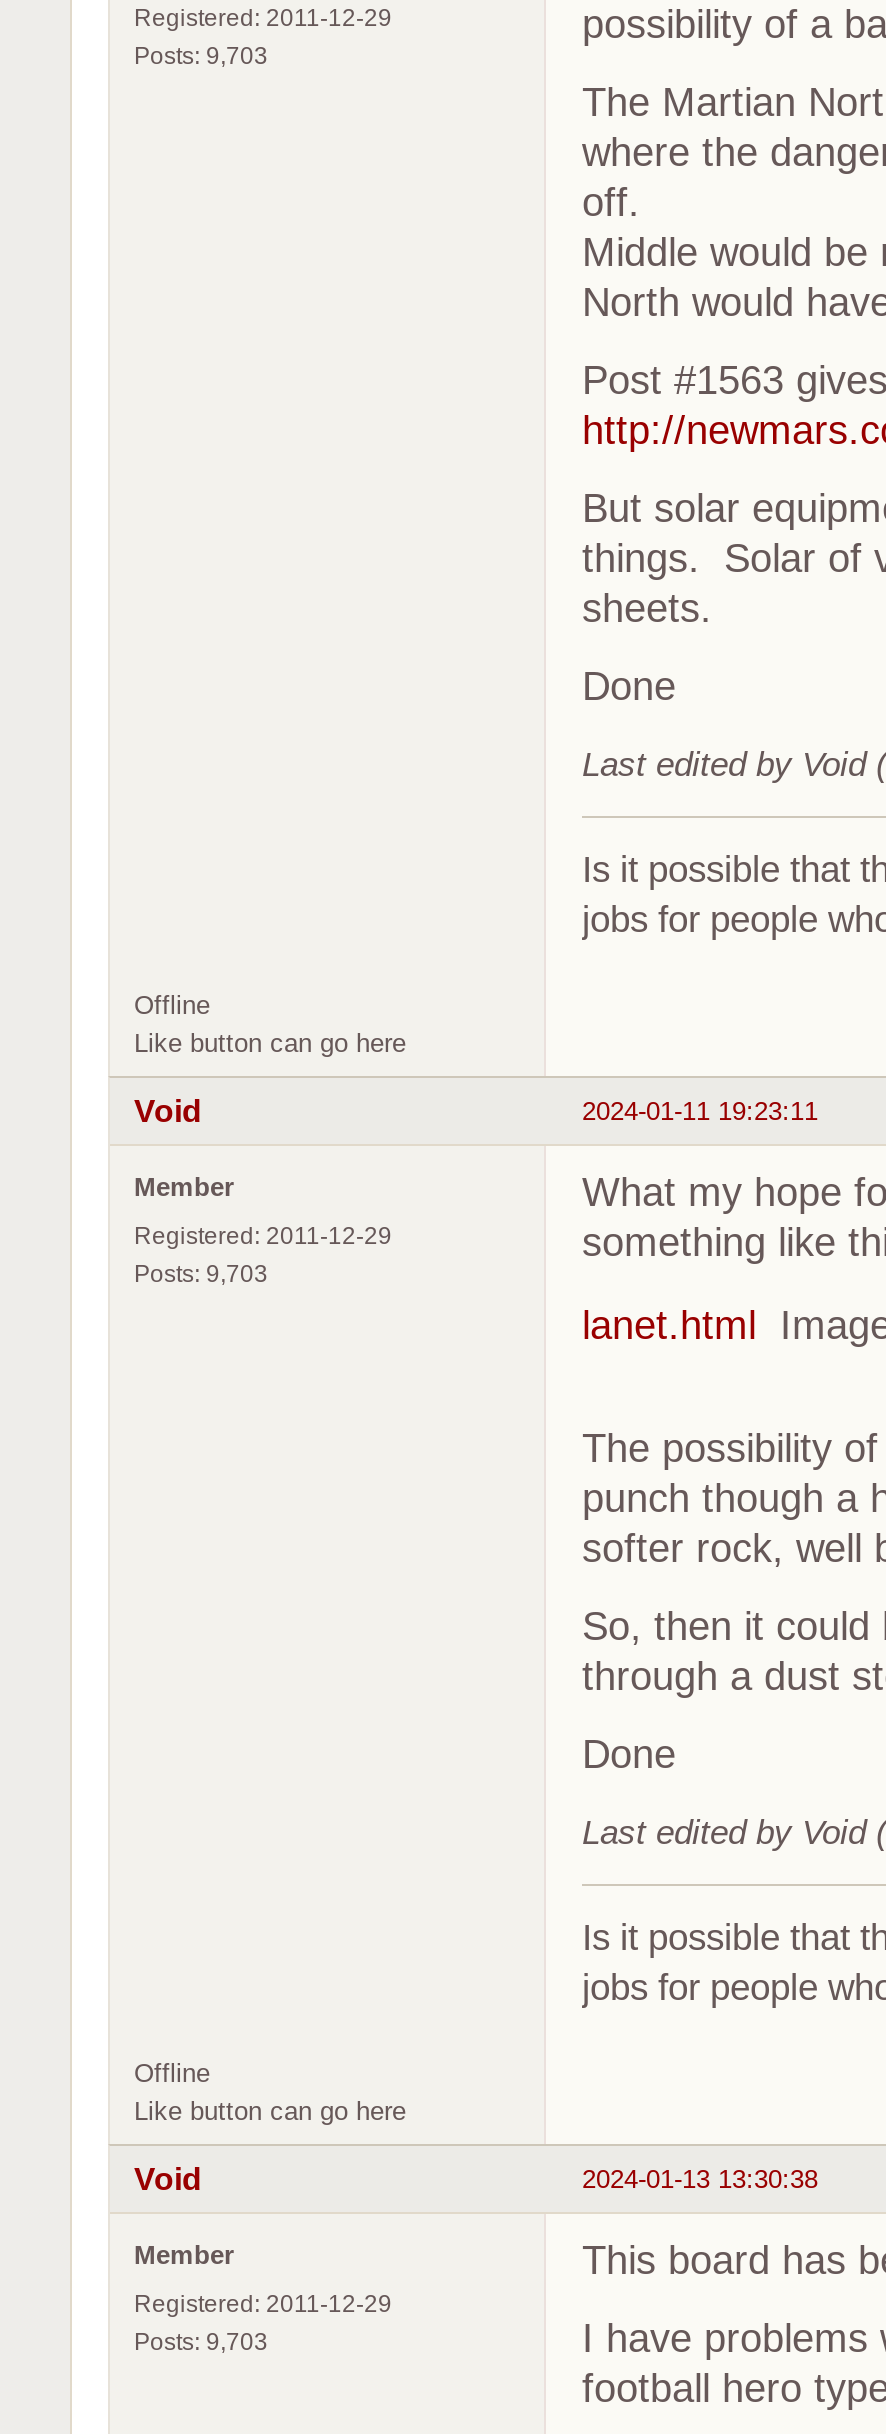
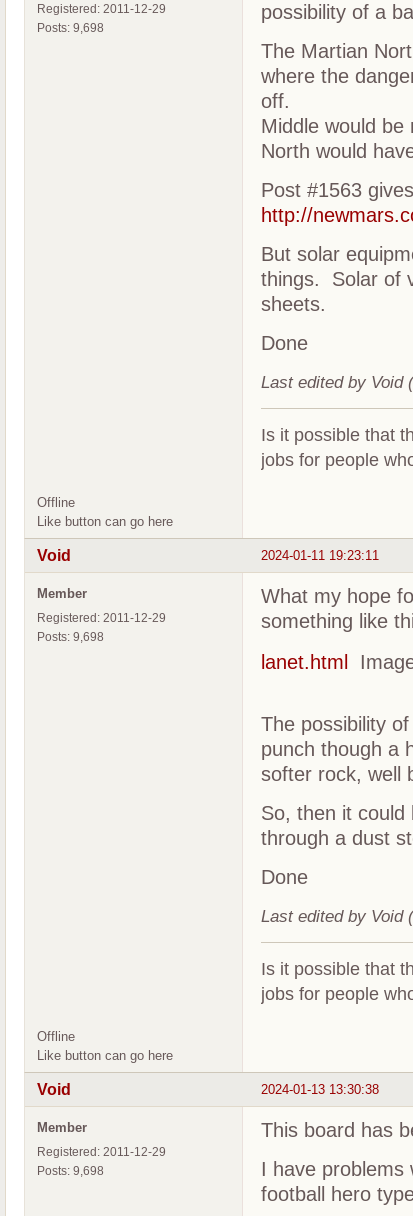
- Posts: 9,703
+ Posts: 9,698

- Posts: 9,703
+ Posts: 9,698

- Posts: 9,703
+ Posts: 9,698
